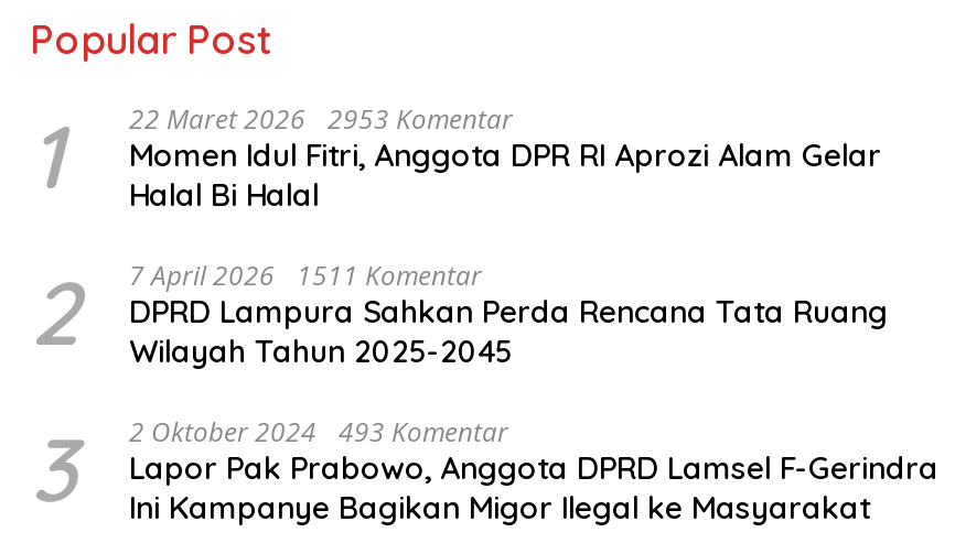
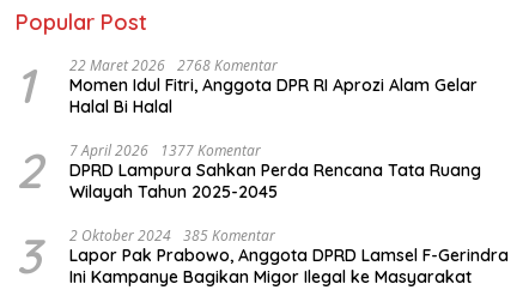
- 22 Maret 2026 2953 Komentar
+ 22 Maret 2026 2768 Komentar

- 7 April 2026 1511 Komentar
+ 7 April 2026 1377 Komentar

- 2 Oktober 2024 493 Komentar
+ 2 Oktober 2024 385 Komentar
